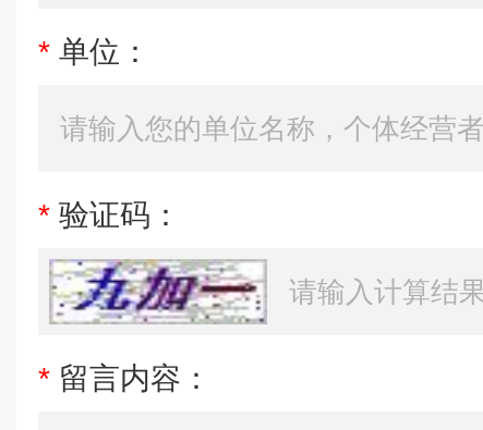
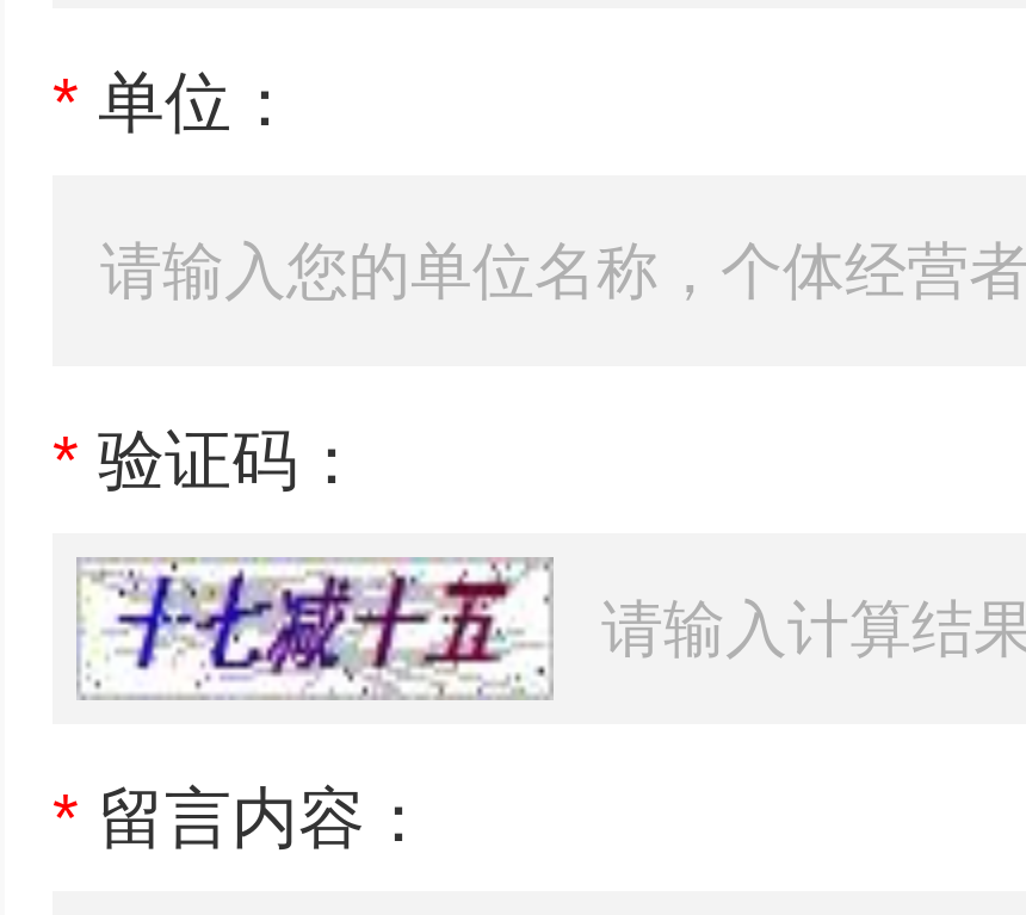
- [image]
+ [image]
